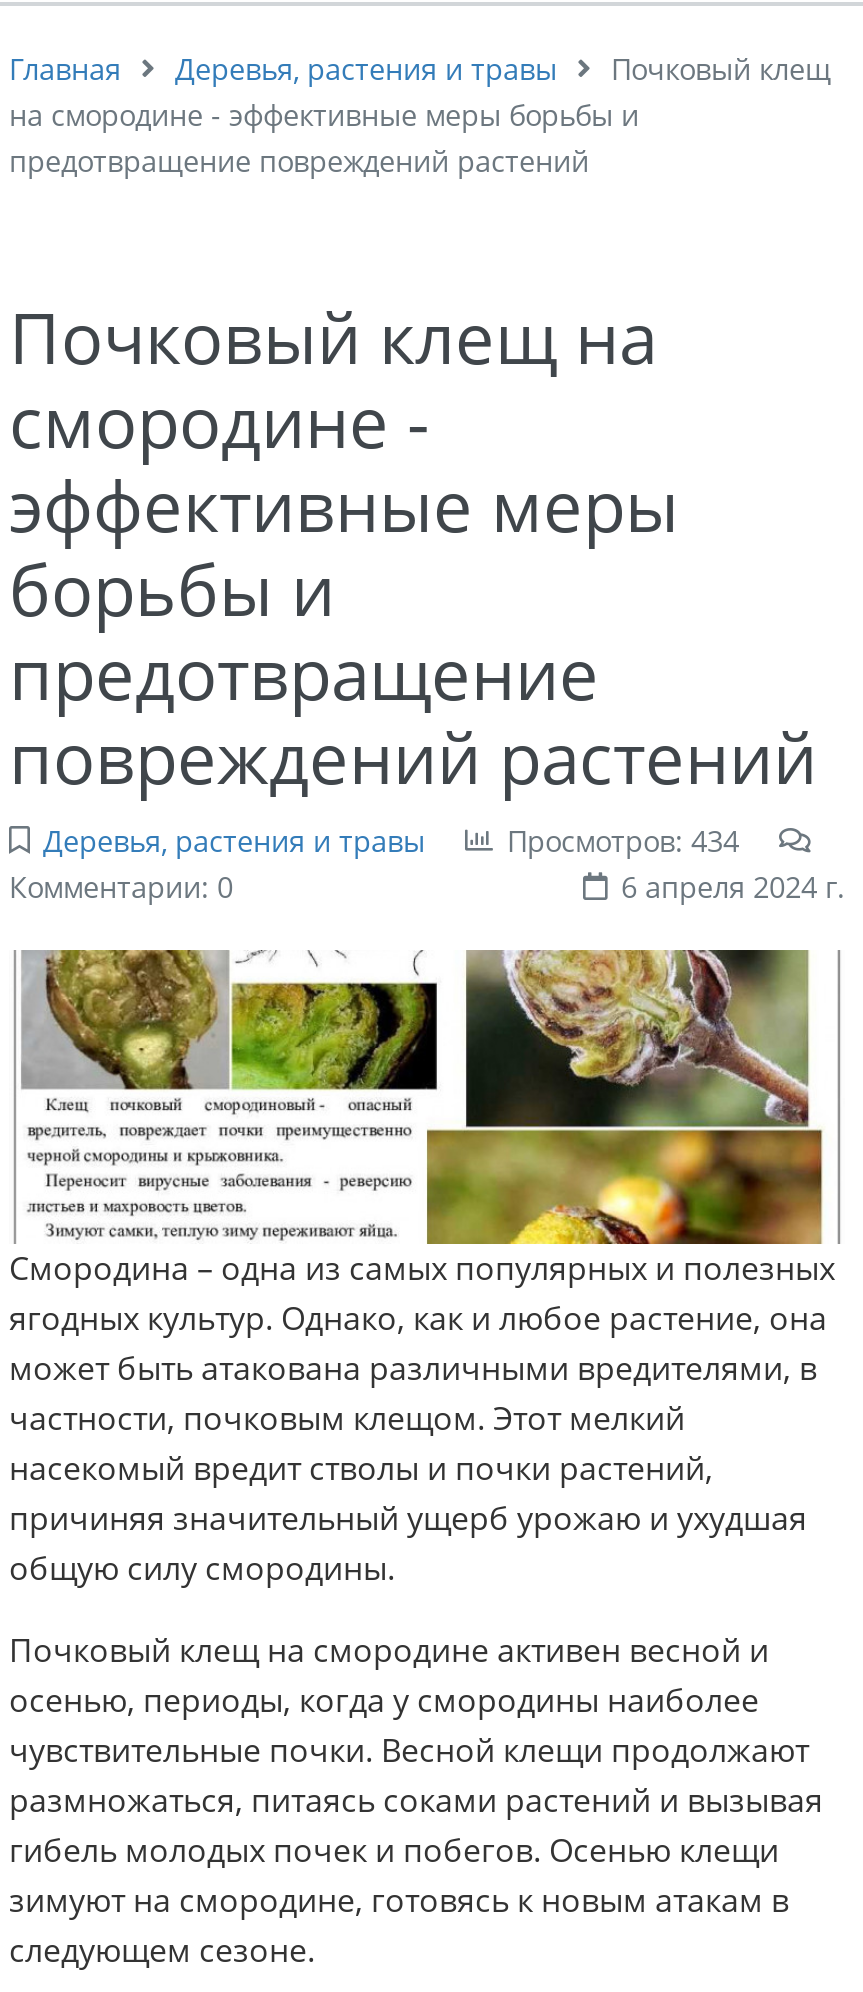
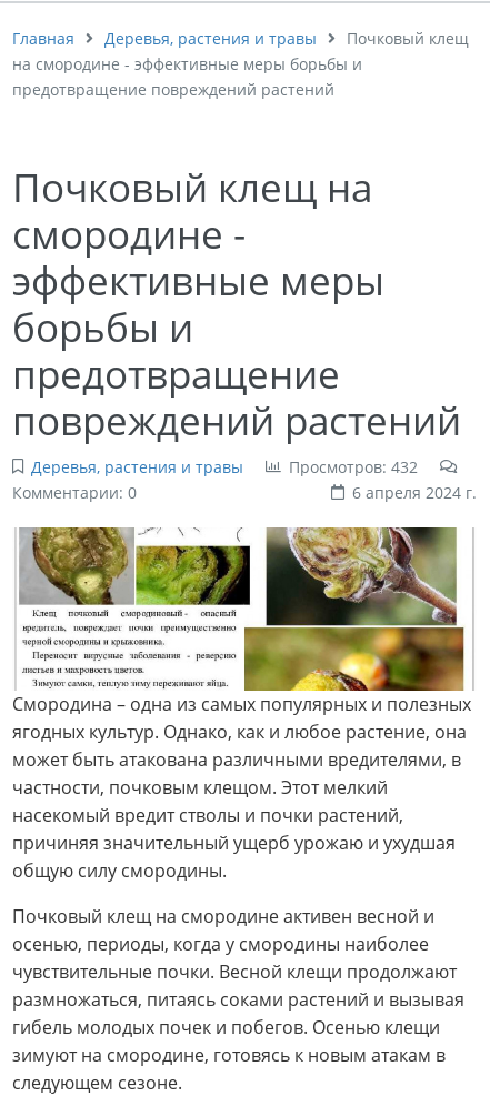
- Просмотров: 434
+ Просмотров: 432
